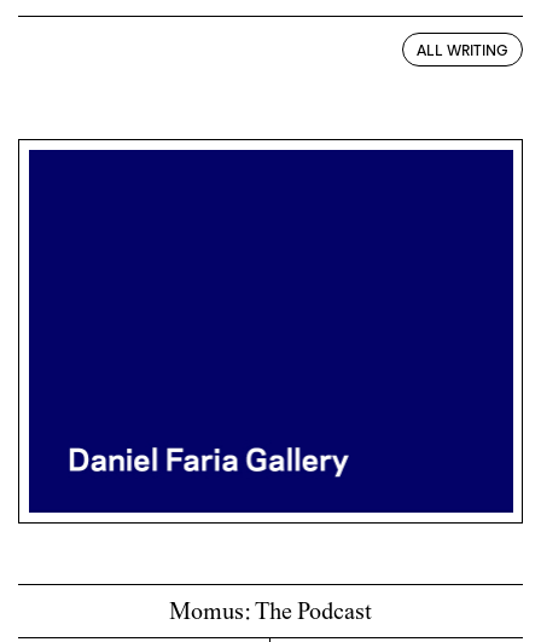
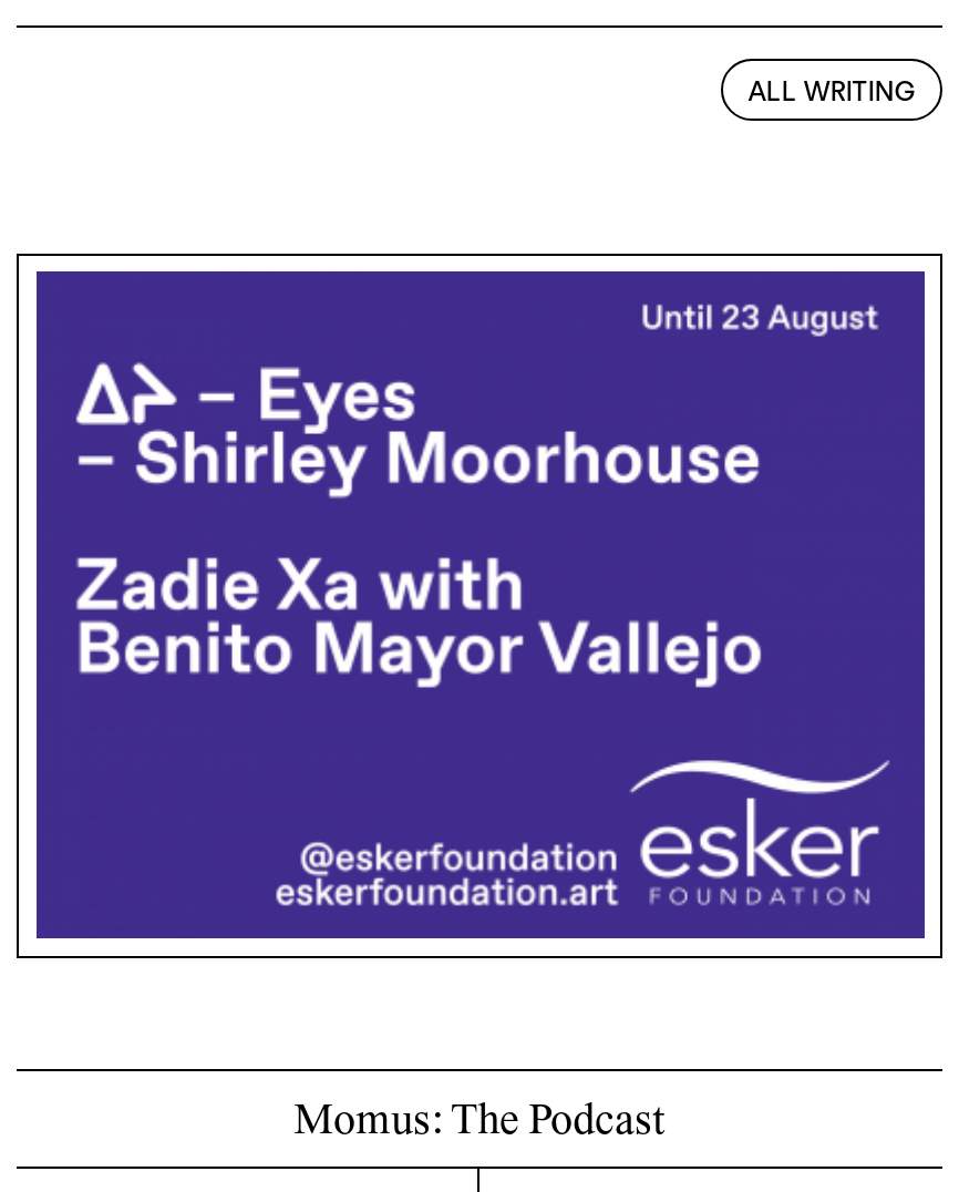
+ [image]
